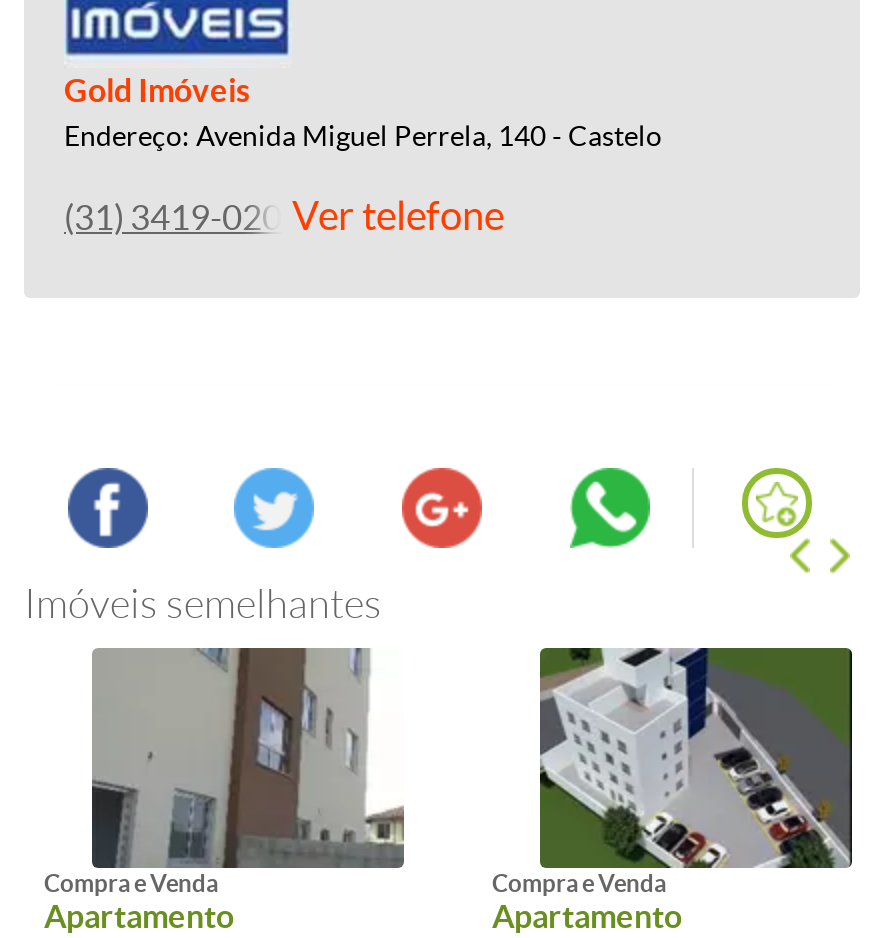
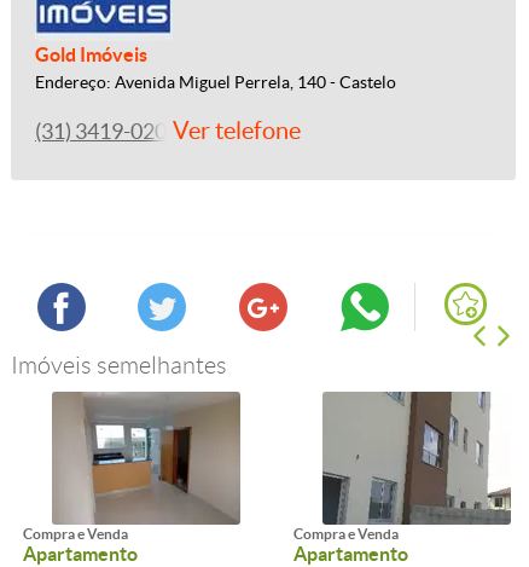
- [image]
+ [image]

- [image]
+ [image]
